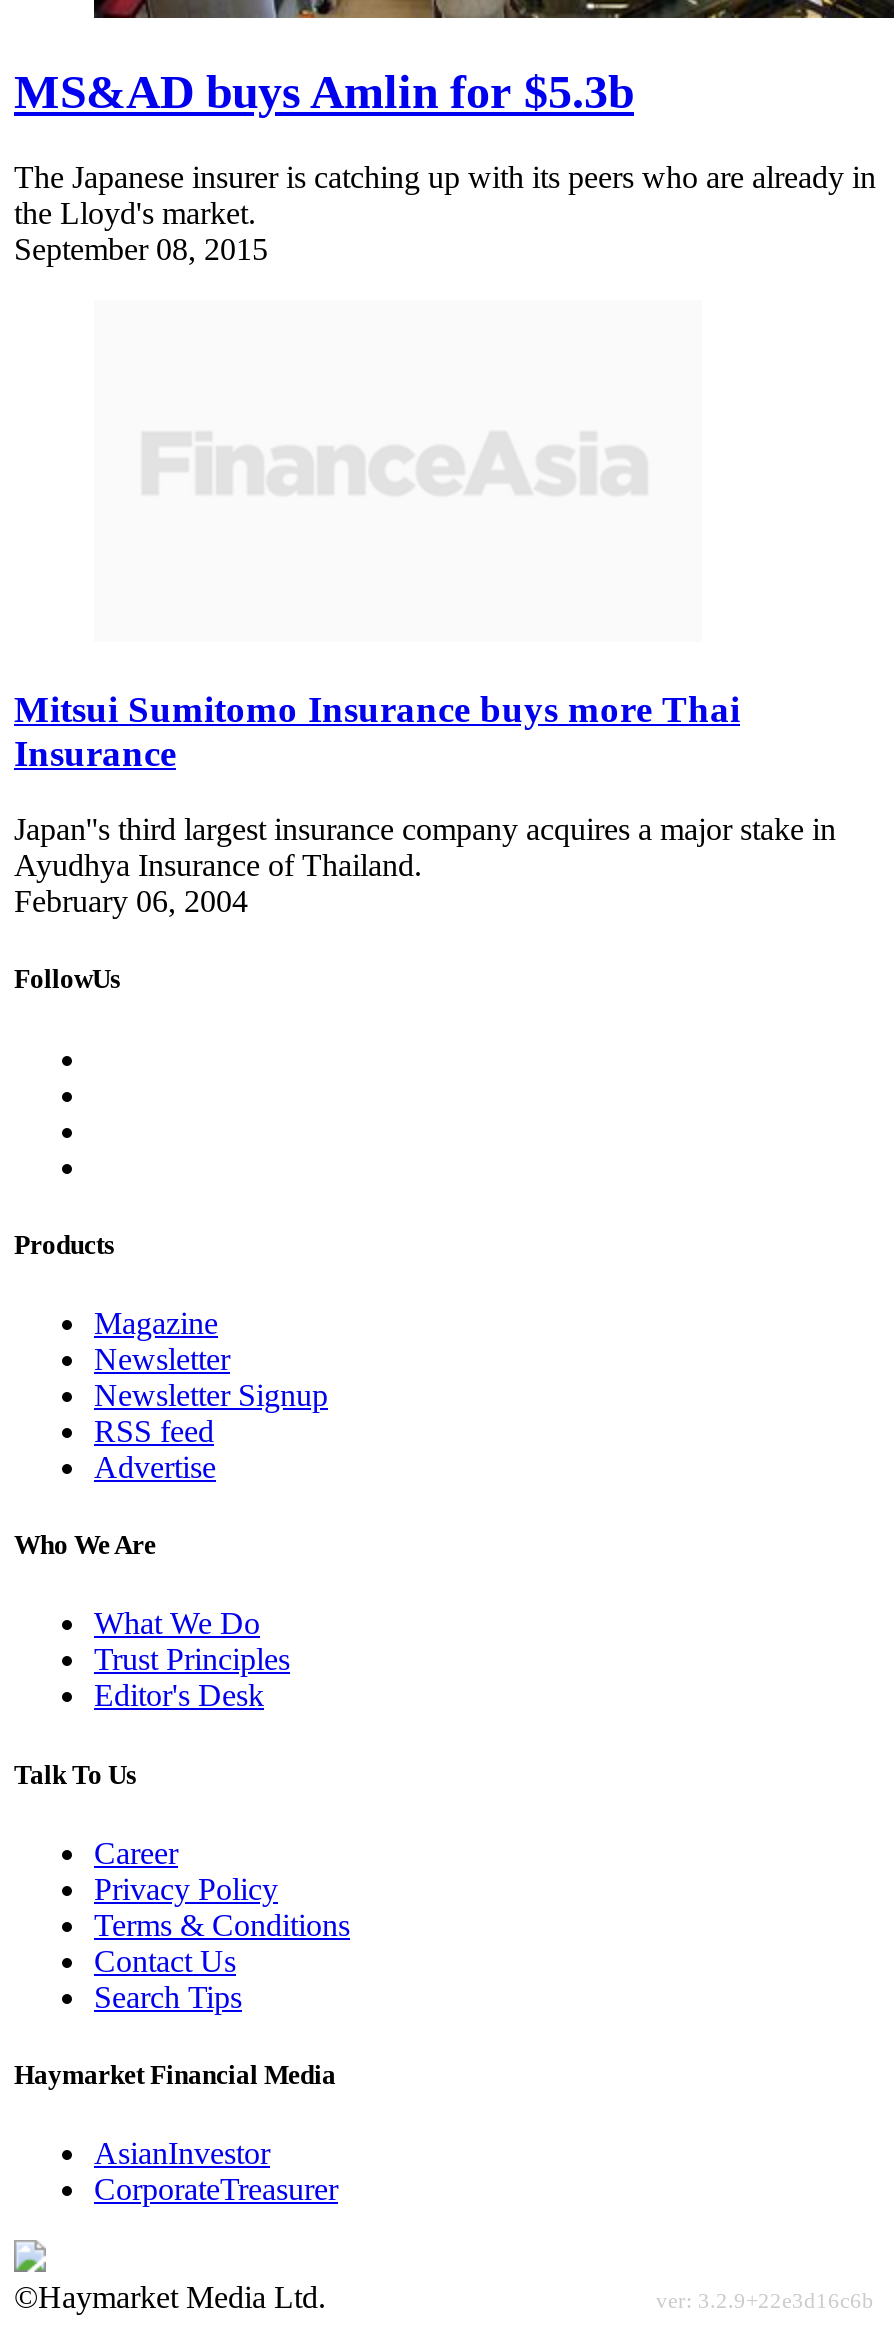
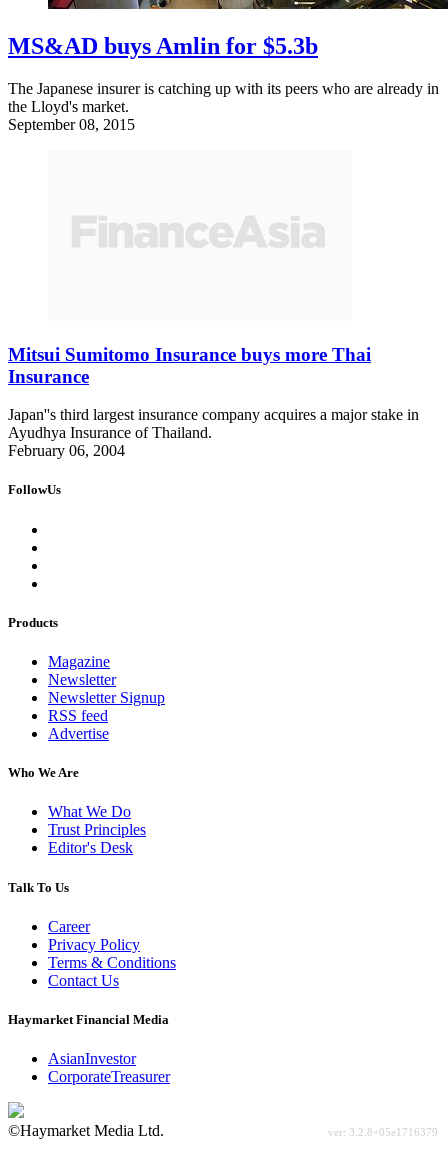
- Search Tips
